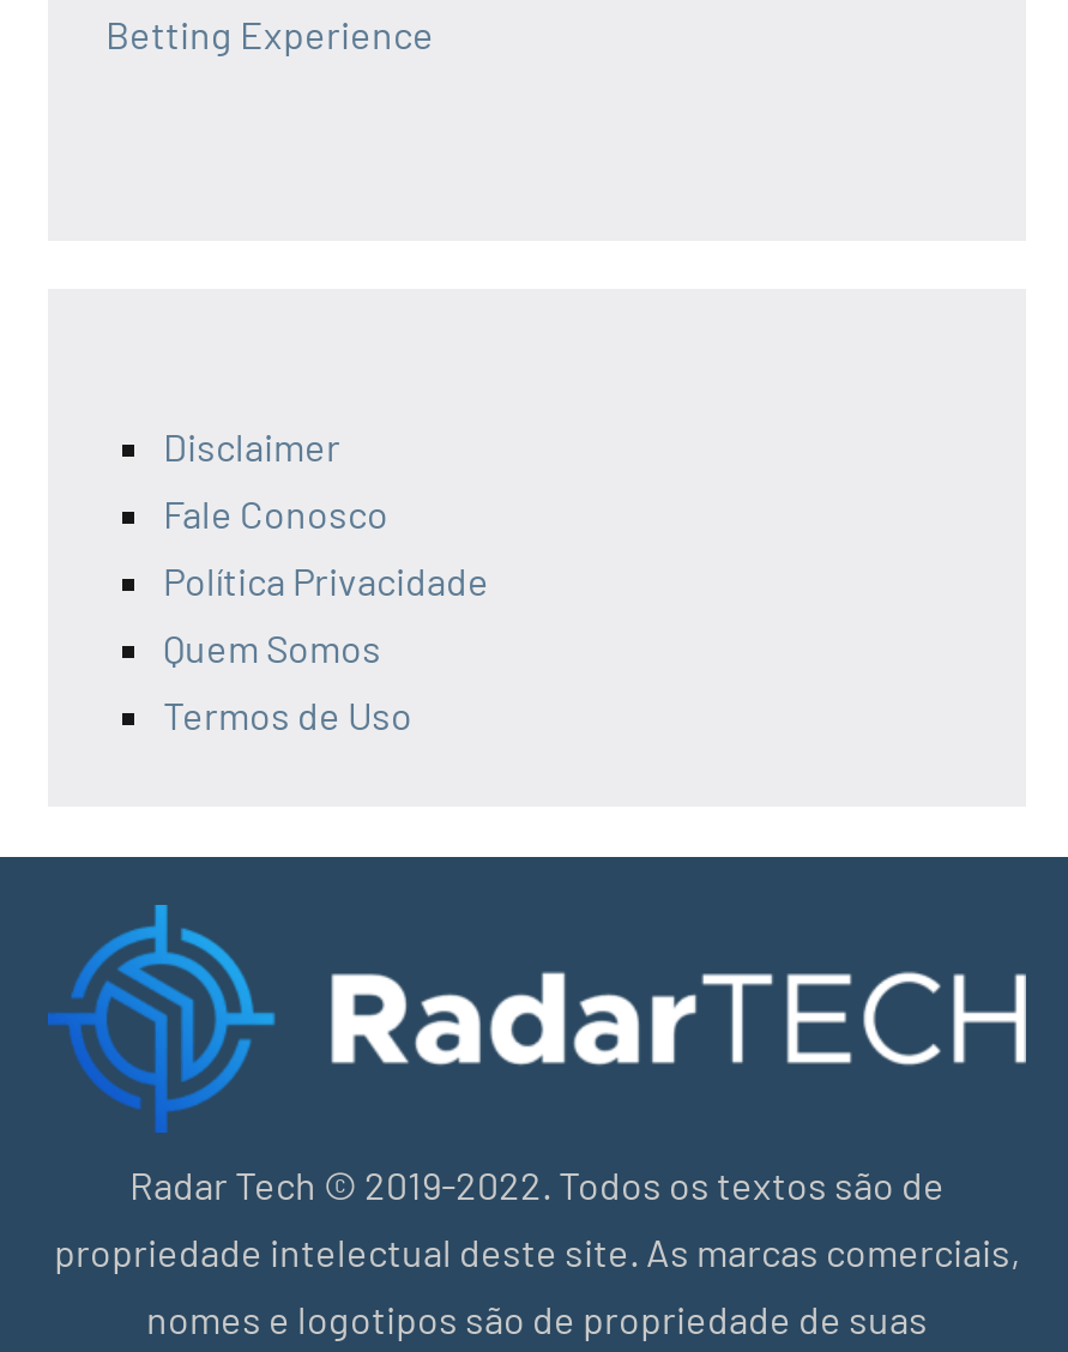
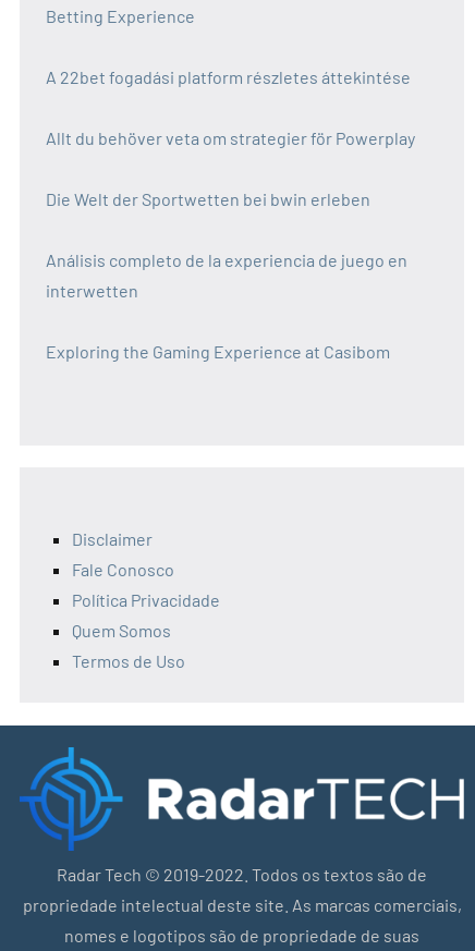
+ A 22bet fogadási platform részletes áttekintése
+ Allt du behöver veta om strategier för Powerplay
+ Die Welt der Sportwetten bei bwin erleben
+ Análisis completo de la experiencia de juego en
+ interwetten
+ Exploring the Gaming Experience at Casibom
